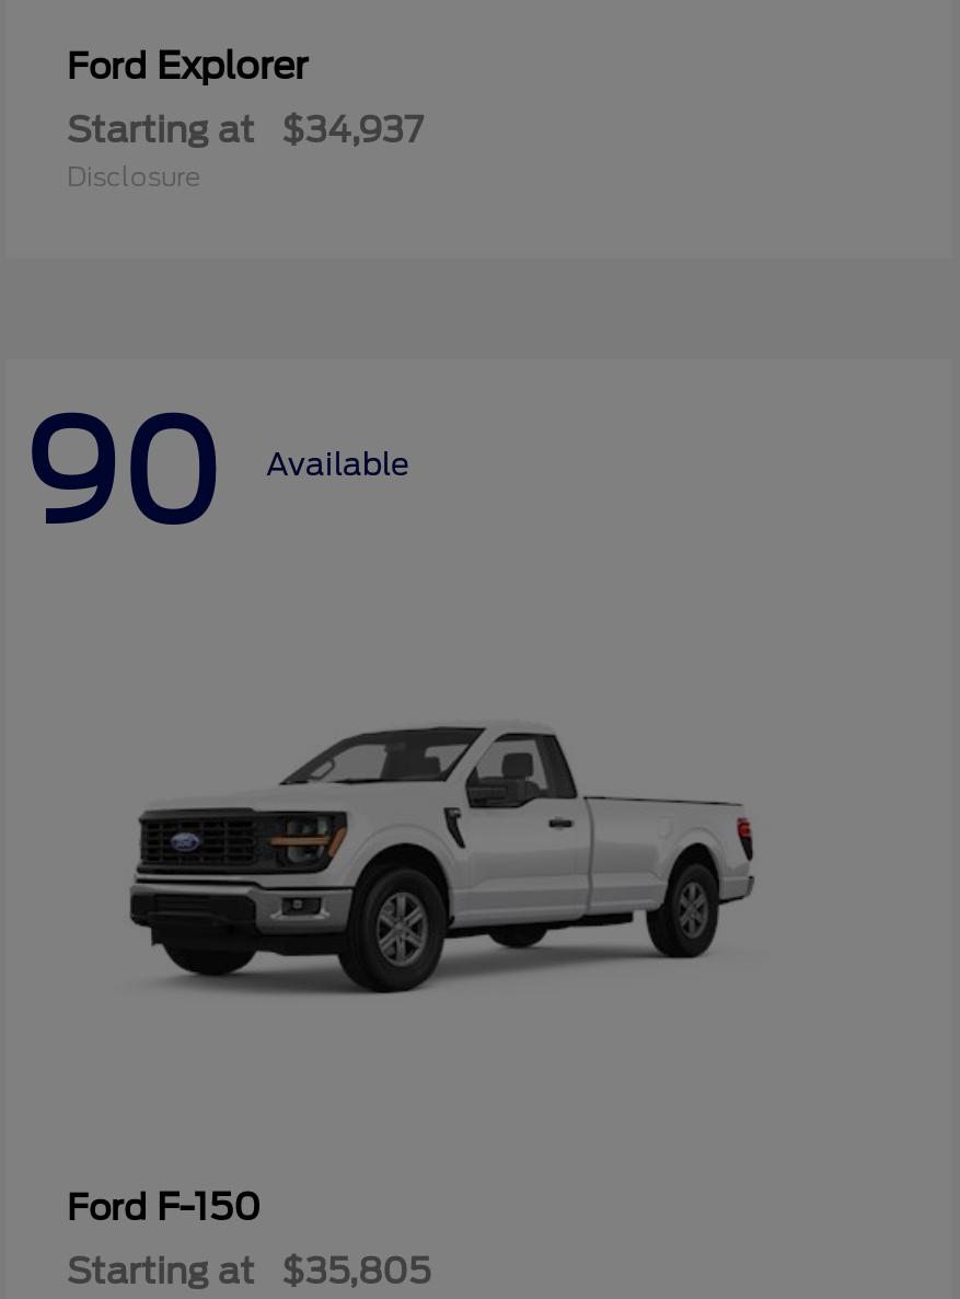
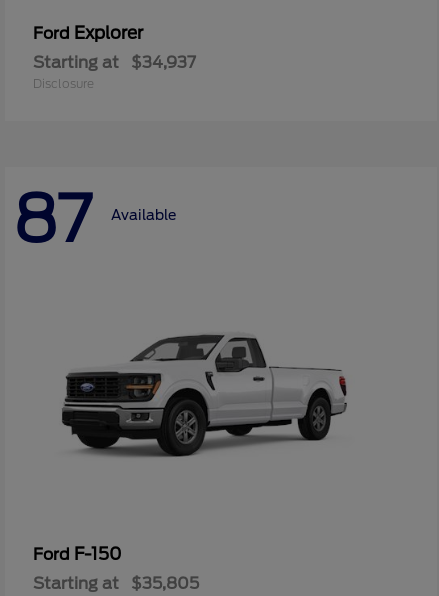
- 90 Available
+ 87 Available
